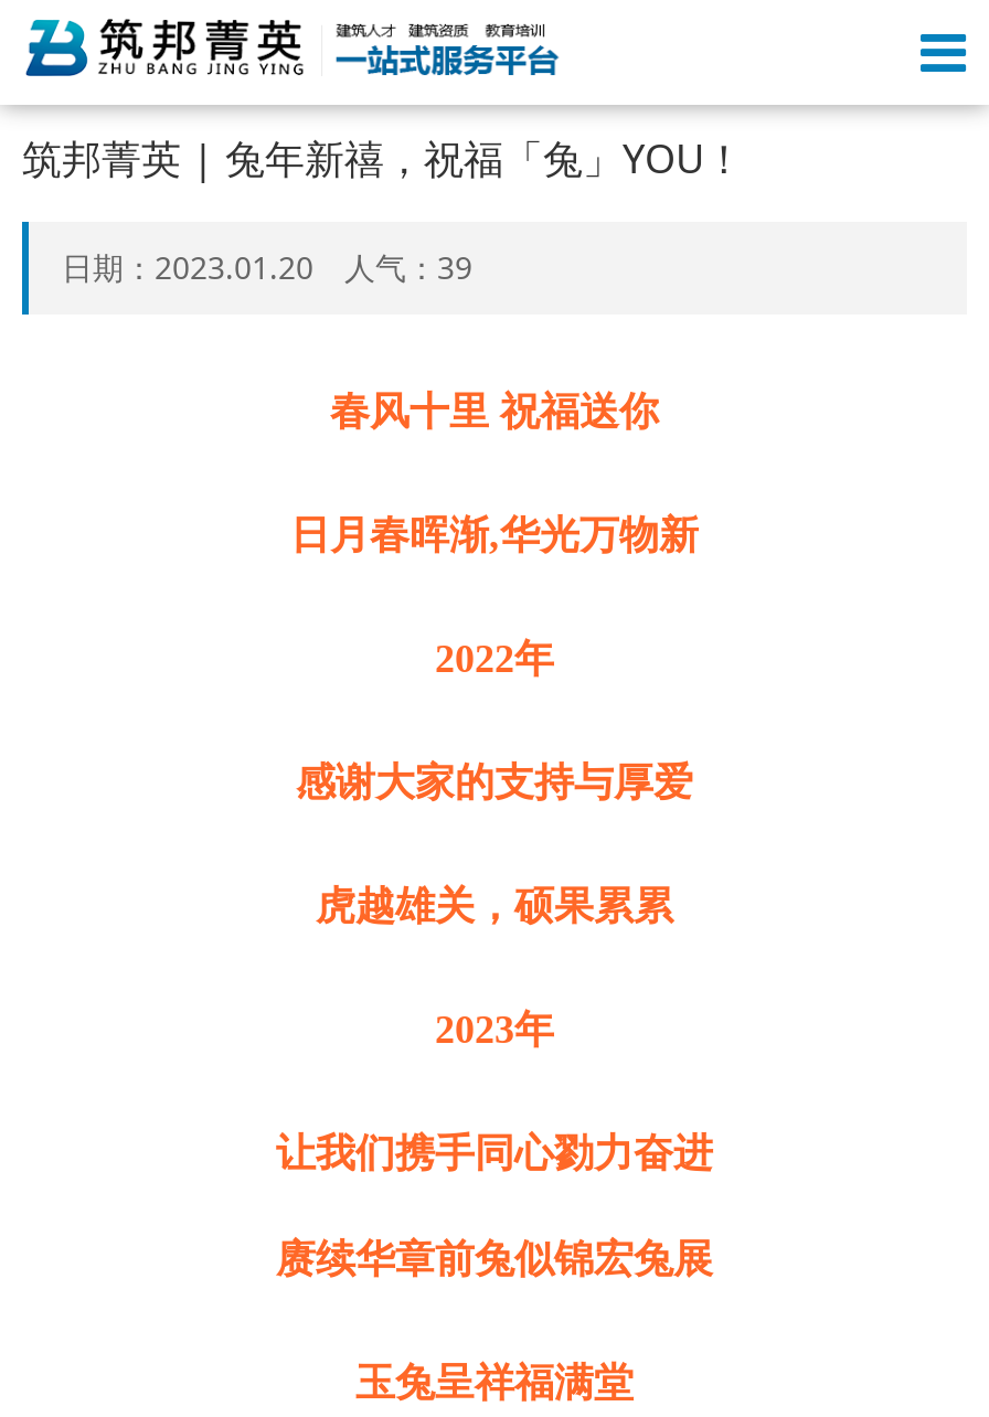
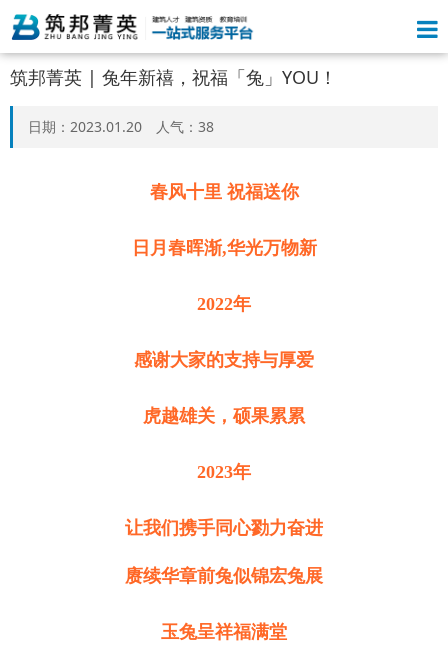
- 日期：2023.01.20 人气：39
+ 日期：2023.01.20 人气：38
